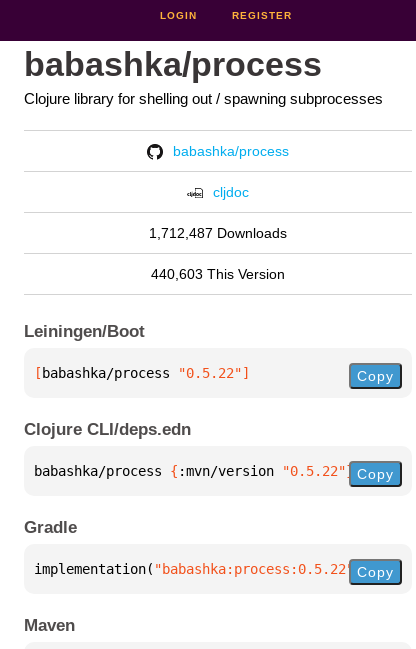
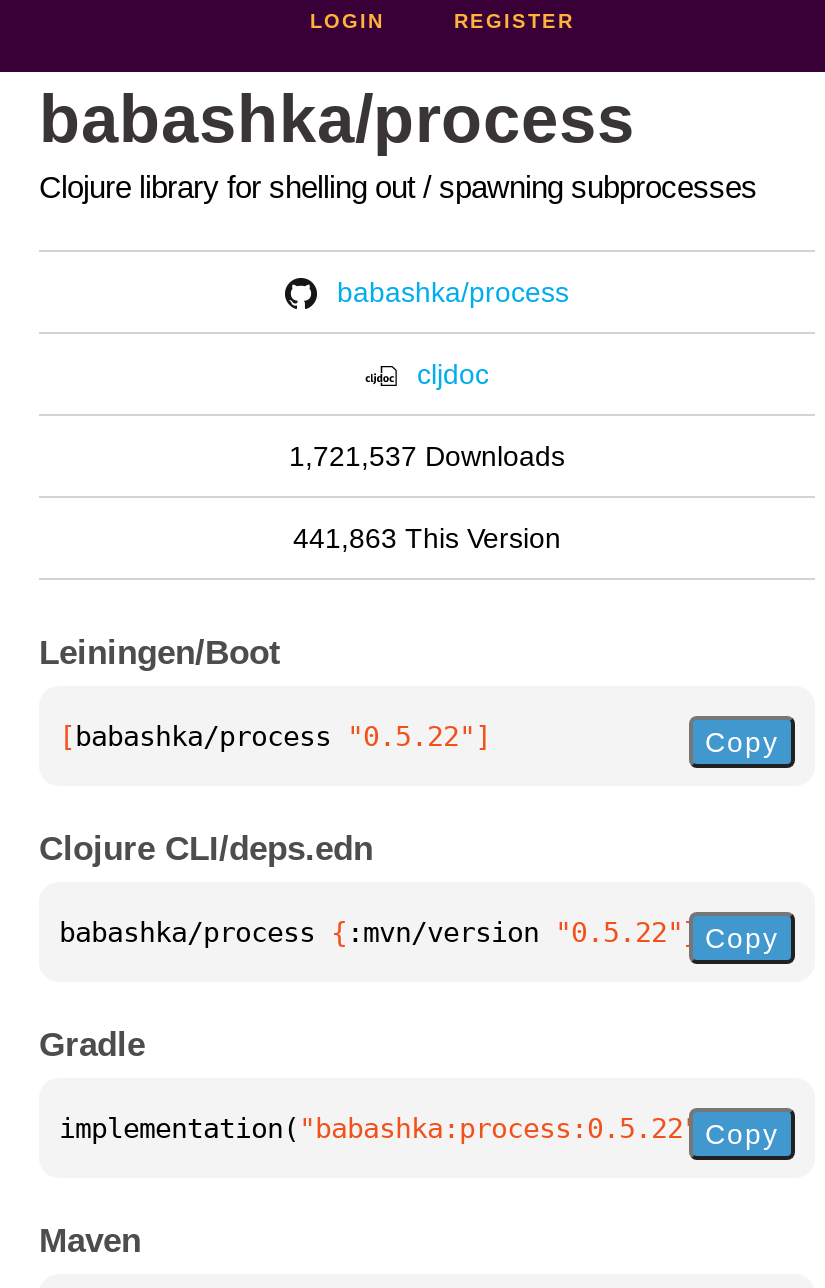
- 1,712,487 Downloads
+ 1,721,537 Downloads

- 440,603 This Version
+ 441,863 This Version
